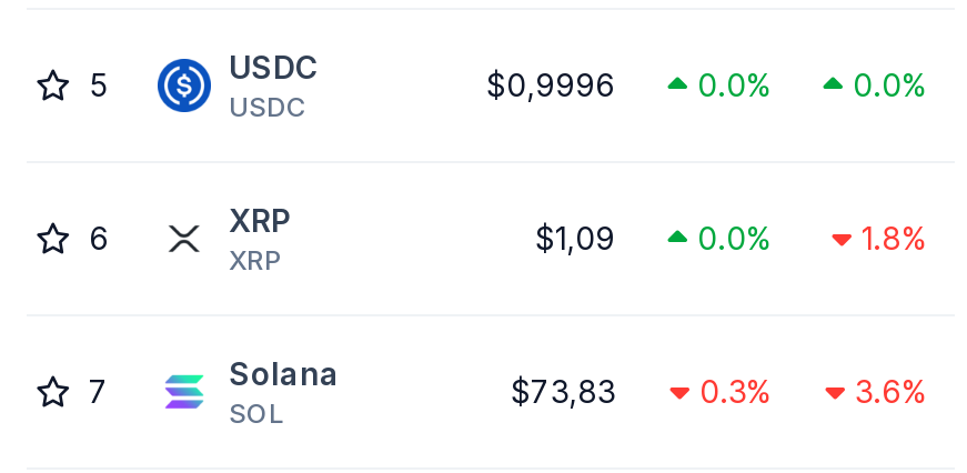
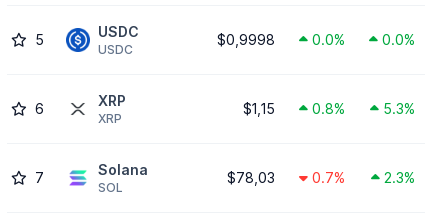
- $0,9996
+ $0,9998

- $1,09
+ $1,15

- 0.0%
+ 0.8%

- 1.8%
+ 5.3%

- $73,83
+ $78,03

- 0.3%
+ 0.7%

- 3.6%
+ 2.3%
